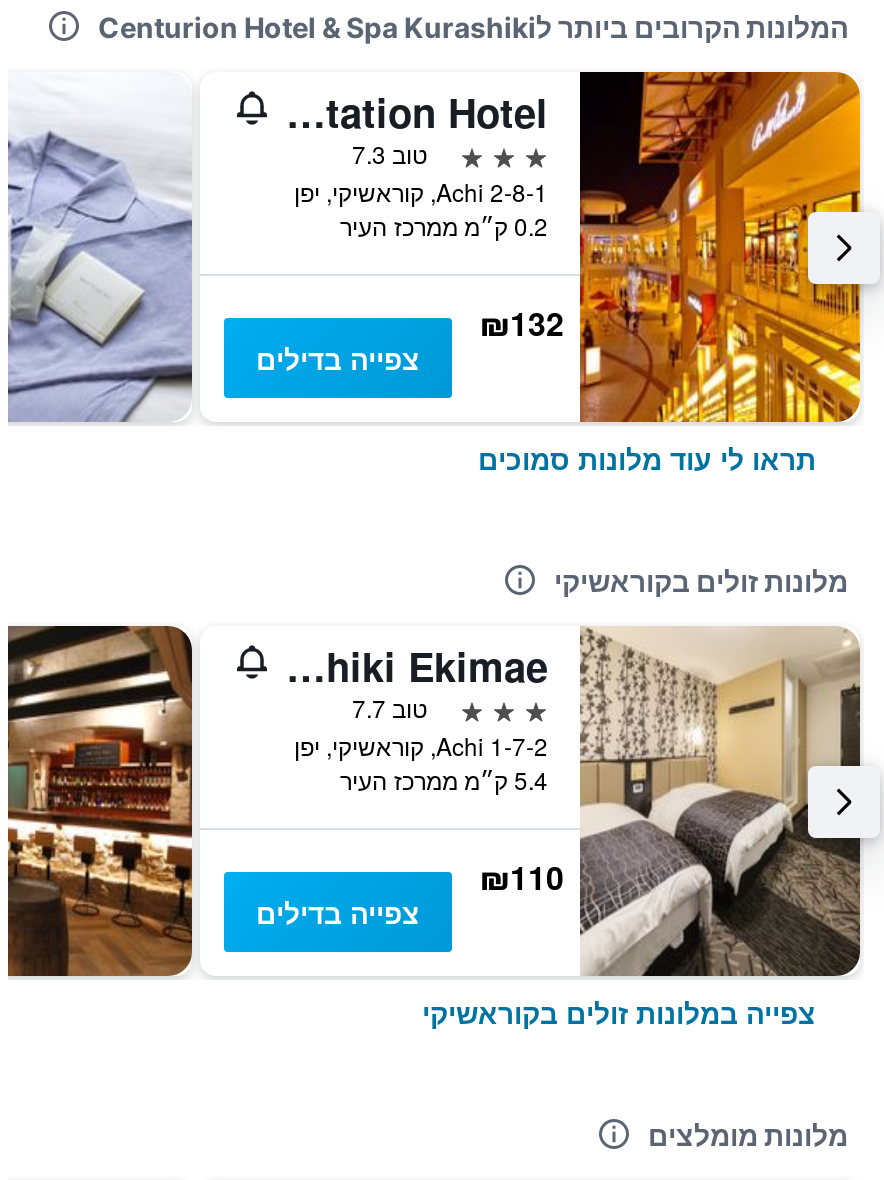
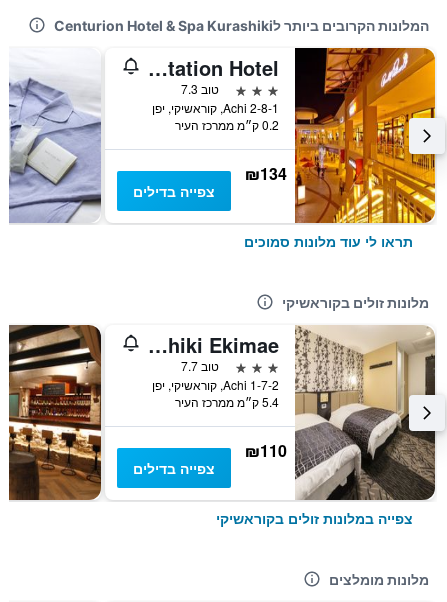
- ₪132
+ ₪134
